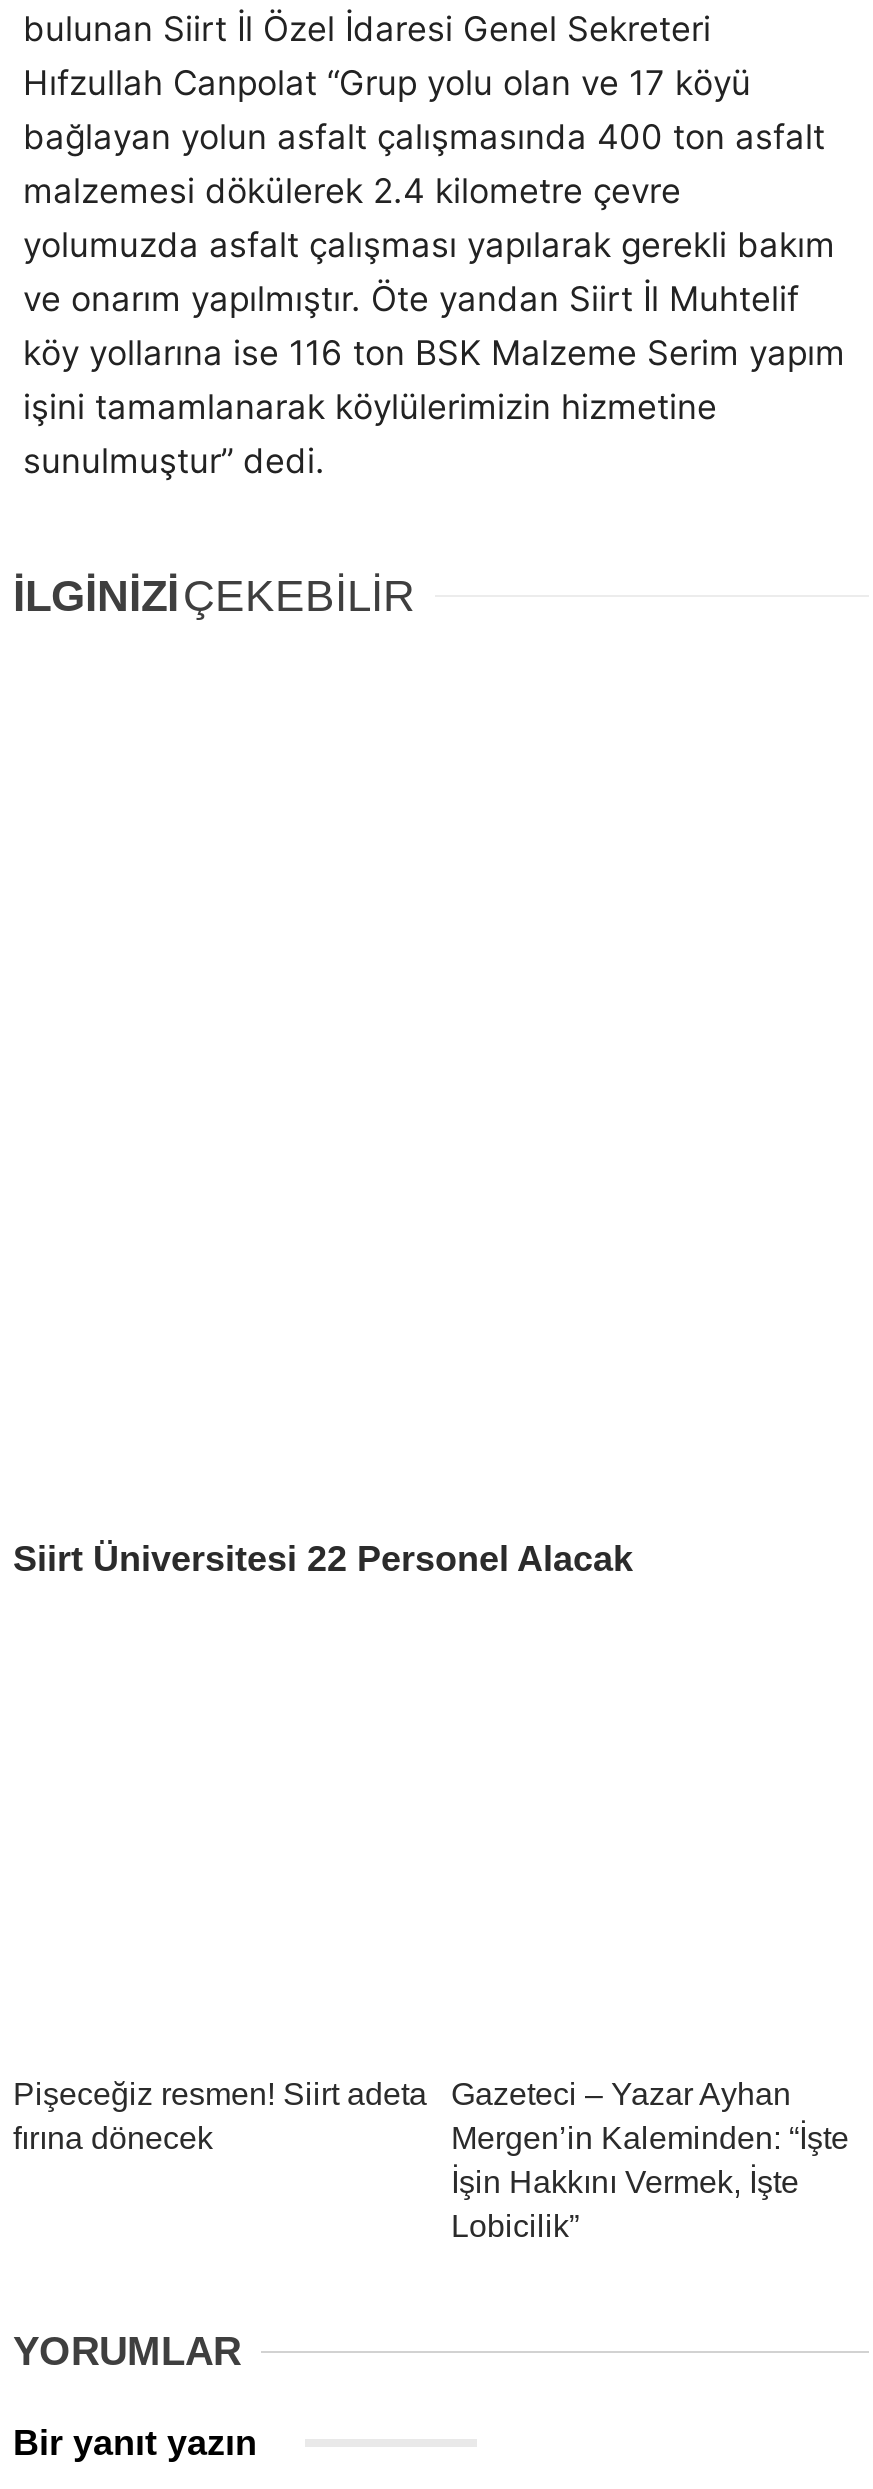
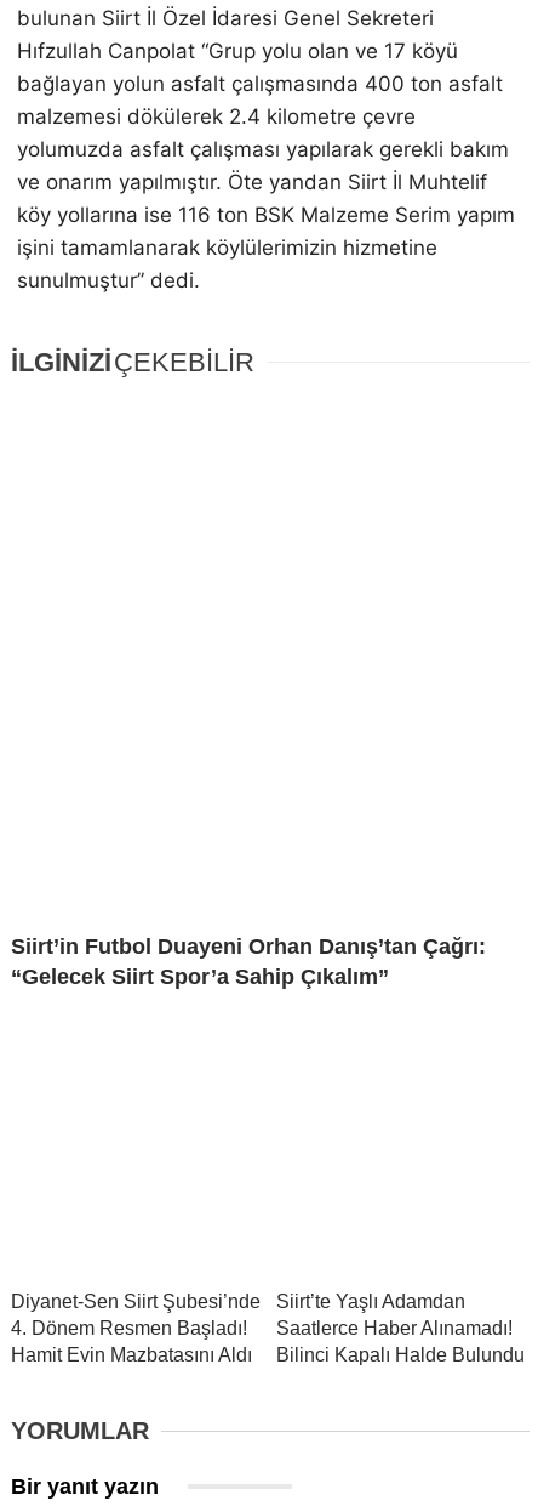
- Siirt Üniversitesi 22 Personel Alacak
+ Siirt’in Futbol Duayeni Orhan Danış’tan Çağrı:
+ “Gelecek Siirt Spor’a Sahip Çıkalım”

- Pişeceğiz resmen! Siirt adeta
- fırına dönecek
+ Diyanet-Sen Siirt Şubesi’nde
+ 4. Dönem Resmen Başladı!
+ Hamit Evin Mazbatasını Aldı

- Gazeteci – Yazar Ayhan
- Mergen’in Kaleminden: “İşte
- İşin Hakkını Vermek, İşte
- Lobicilik”
+ Siirt’te Yaşlı Adamdan
+ Saatlerce Haber Alınamadı!
+ Bilinci Kapalı Halde Bulundu
